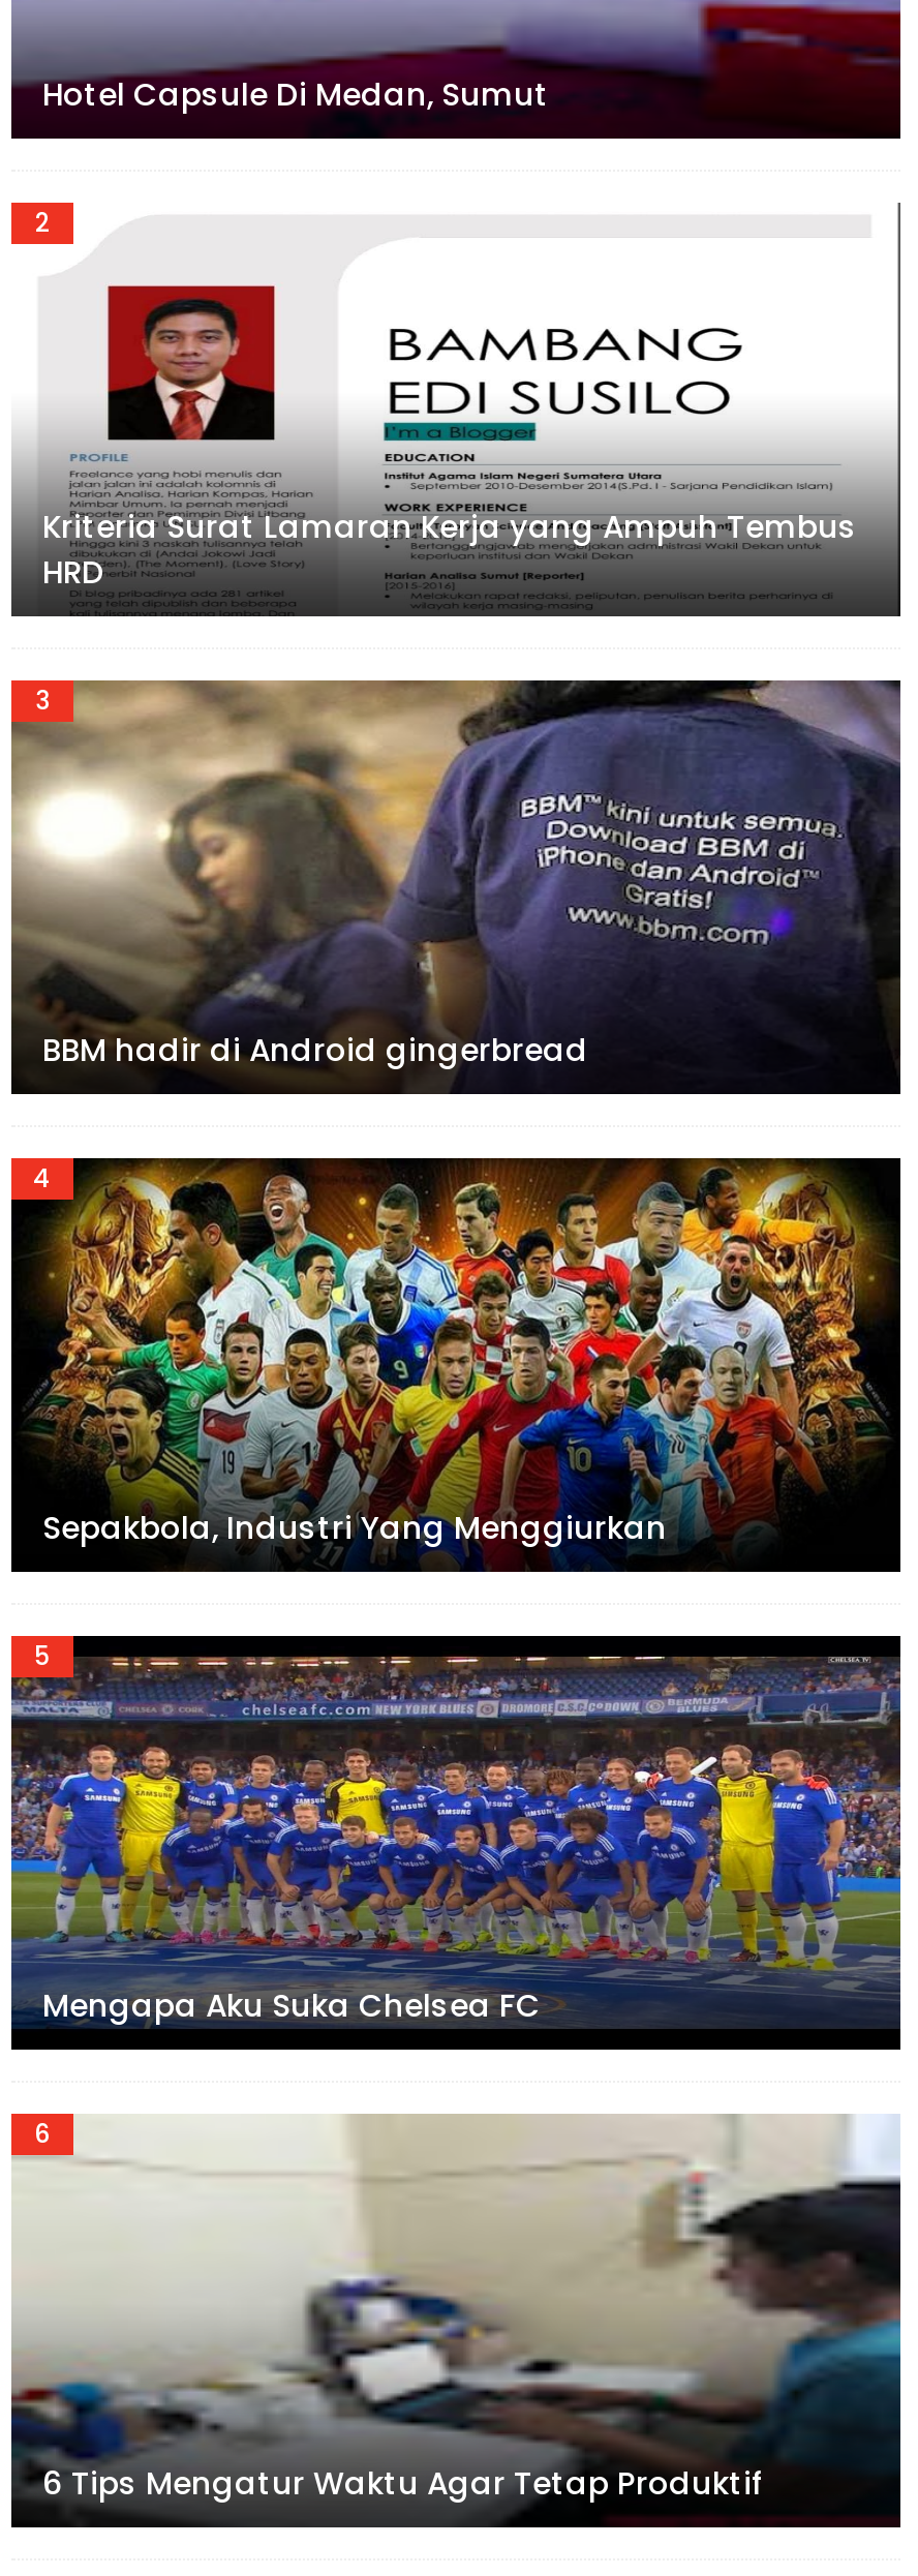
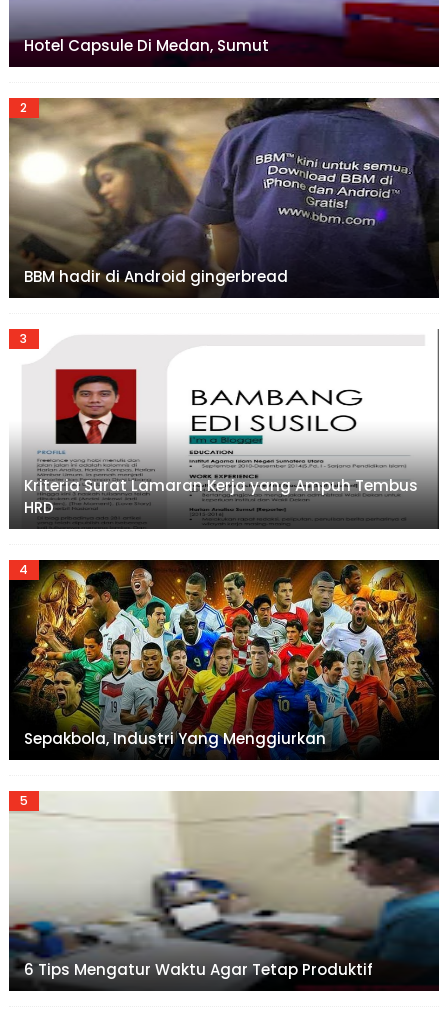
moved down: [image] | Kriteria Surat Lamaran Kerja yang Ampuh Tembus | HRD

moved up: [image] | BBM hadir di Android gingerbread

- [image]
- Mengapa Aku Suka Chelsea FC
